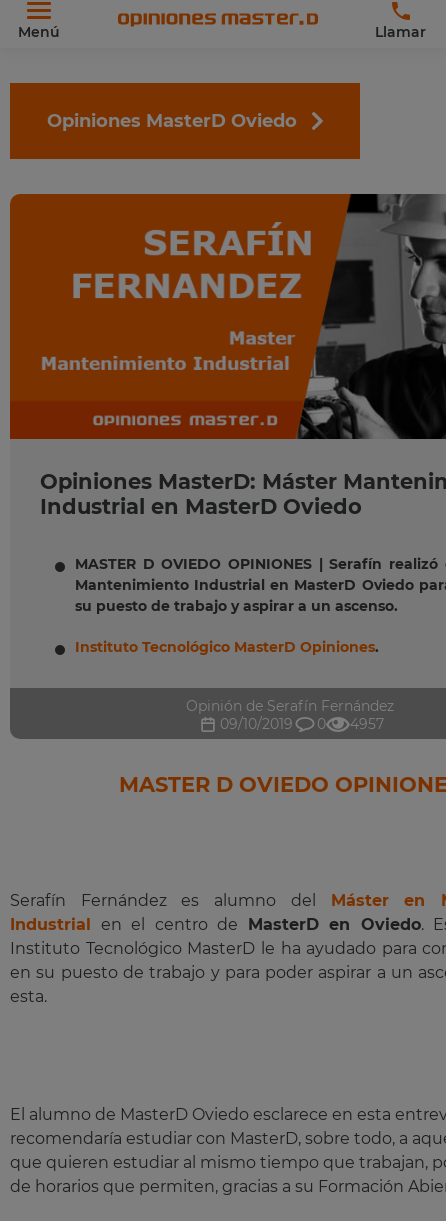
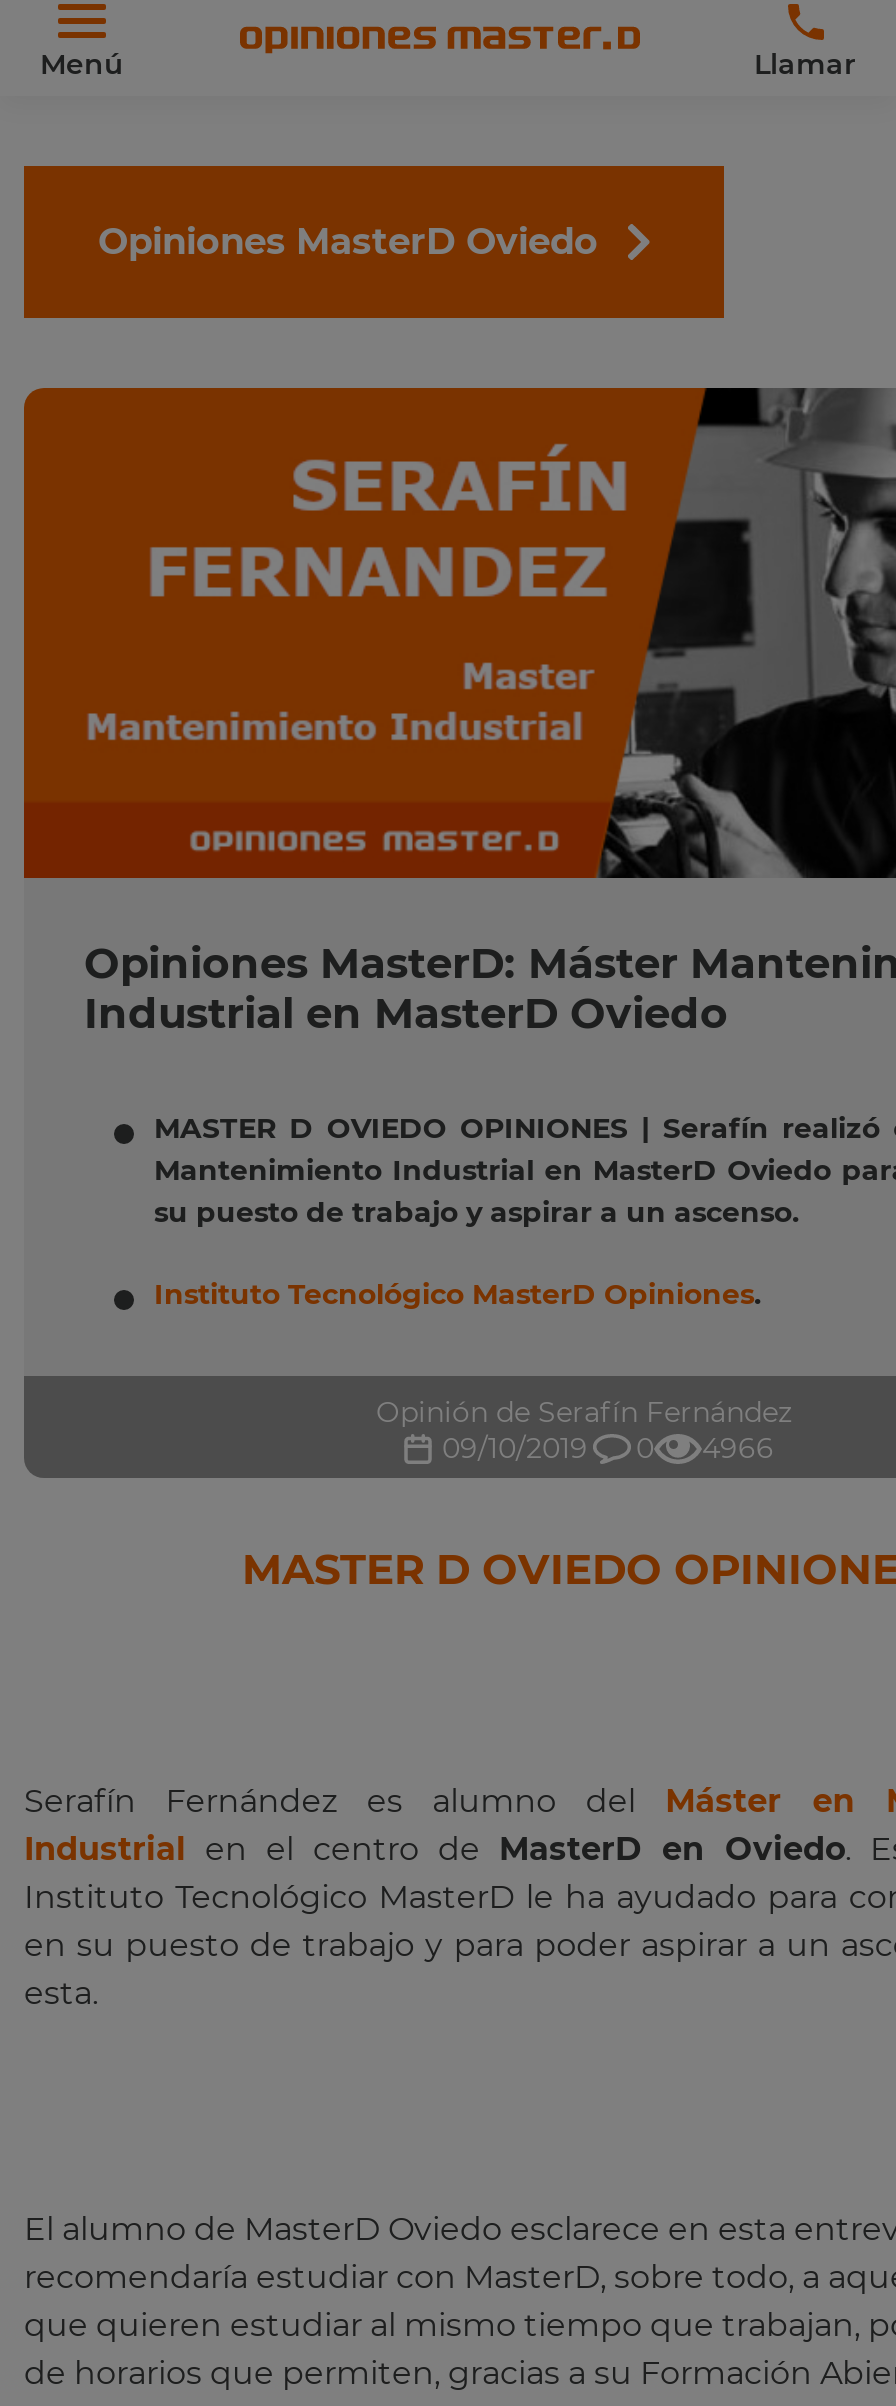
- 4957
+ 4966
